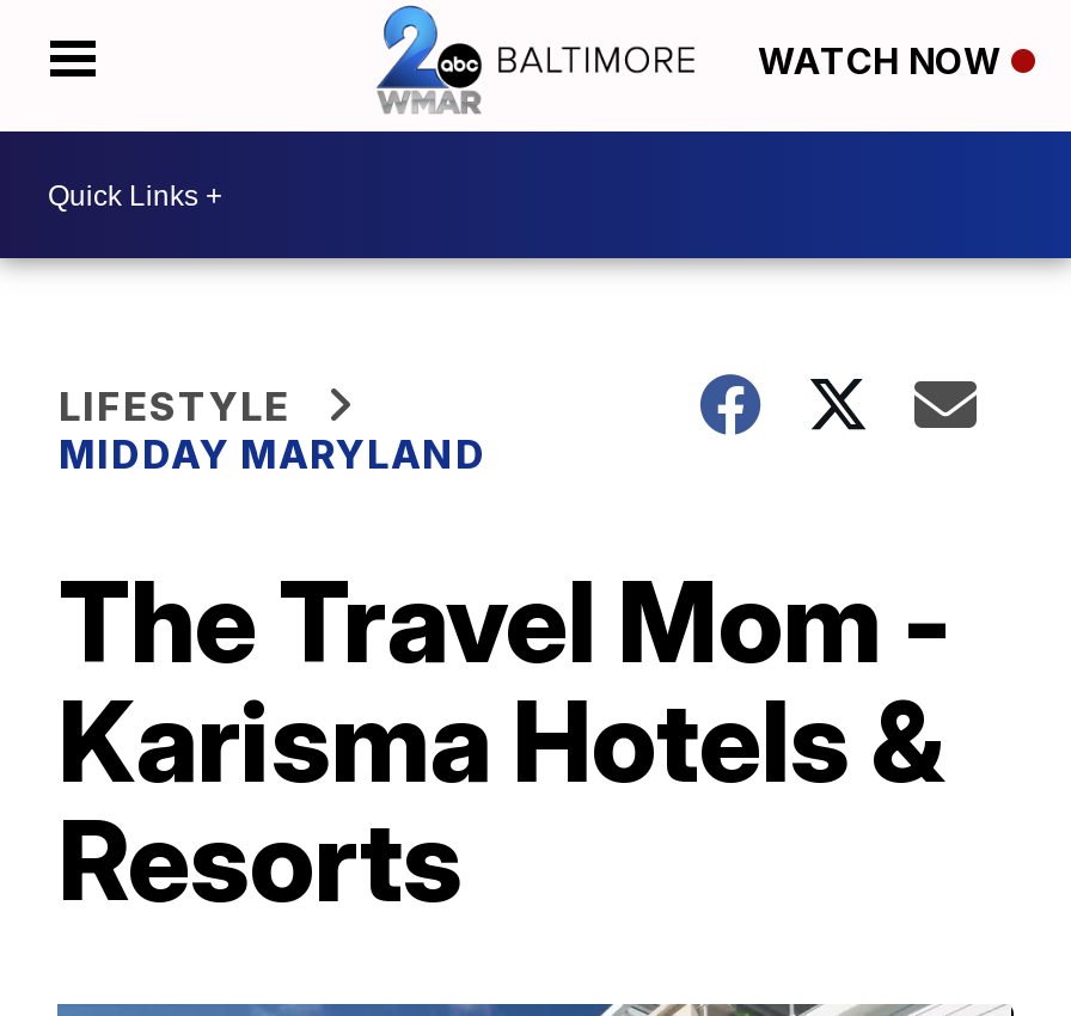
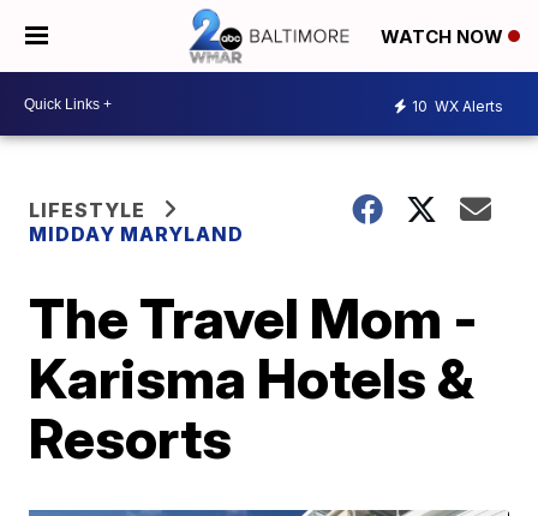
+ 10 WX Alerts
